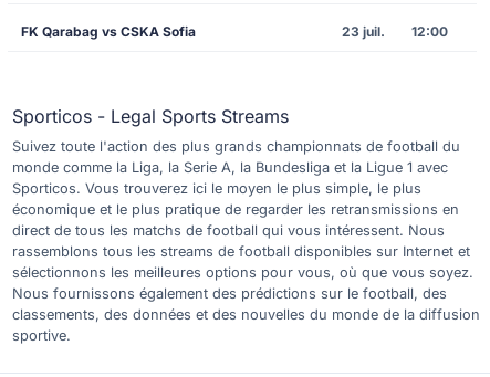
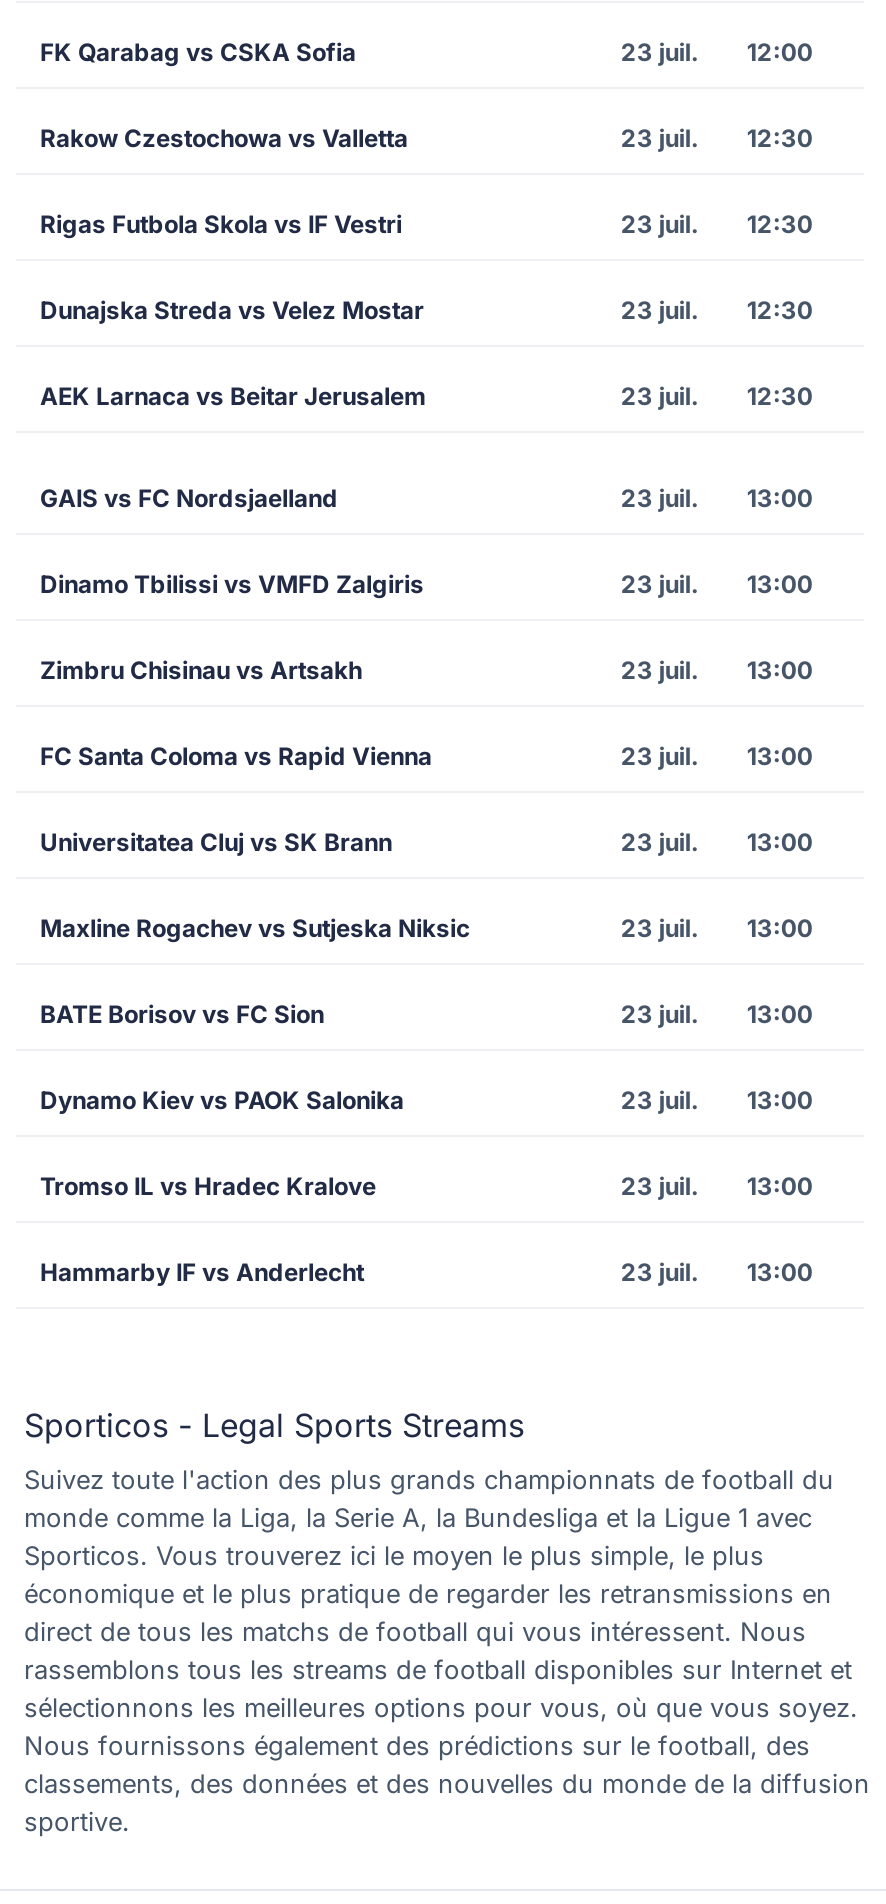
+ Rakow Czestochowa vs Valletta
+ 23 juil.
+ 12:30
+ Rigas Futbola Skola vs IF Vestri
+ 23 juil.
+ 12:30
+ Dunajska Streda vs Velez Mostar
+ 23 juil.
+ 12:30
+ AEK Larnaca vs Beitar Jerusalem
+ 23 juil.
+ 12:30
+ GAIS vs FC Nordsjaelland
+ 23 juil.
+ 13:00
+ Dinamo Tbilissi vs VMFD Zalgiris
+ 23 juil.
+ 13:00
+ Zimbru Chisinau vs Artsakh
+ 23 juil.
+ 13:00
+ FC Santa Coloma vs Rapid Vienna
+ 23 juil.
+ 13:00
+ Universitatea Cluj vs SK Brann
+ 23 juil.
+ 13:00
+ Maxline Rogachev vs Sutjeska Niksic
+ 23 juil.
+ 13:00
+ BATE Borisov vs FC Sion
+ 23 juil.
+ 13:00
+ Dynamo Kiev vs PAOK Salonika
+ 23 juil.
+ 13:00
+ Tromso IL vs Hradec Kralove
+ 23 juil.
+ 13:00
+ Hammarby IF vs Anderlecht
+ 23 juil.
+ 13:00
